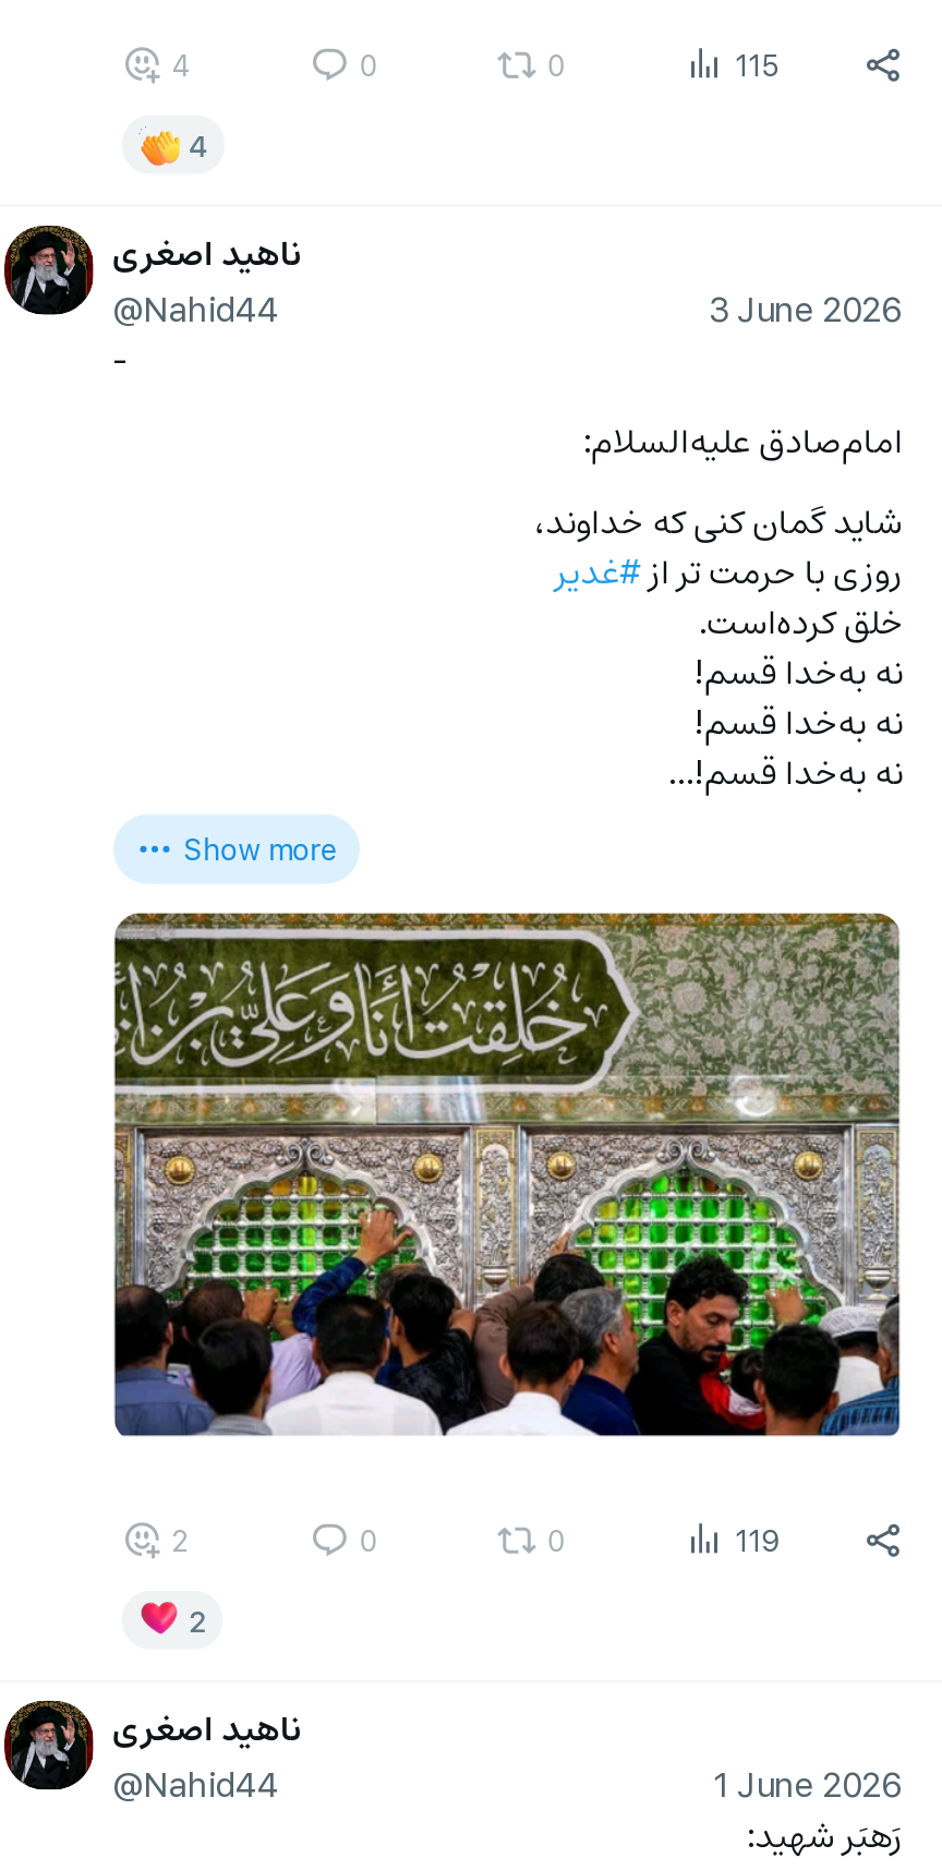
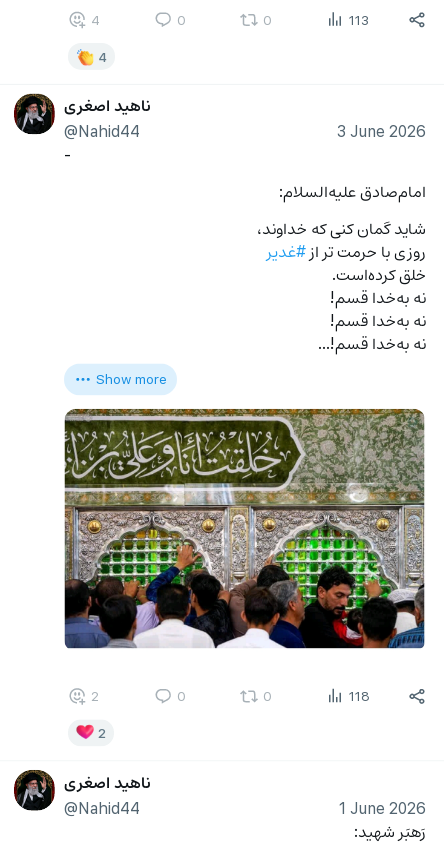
- 115
+ 113

- 119
+ 118
